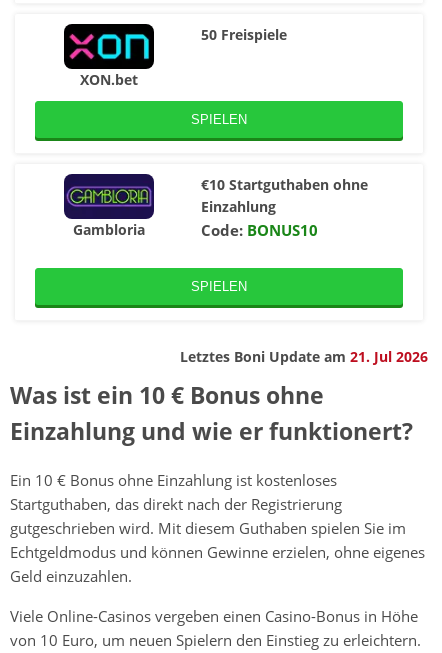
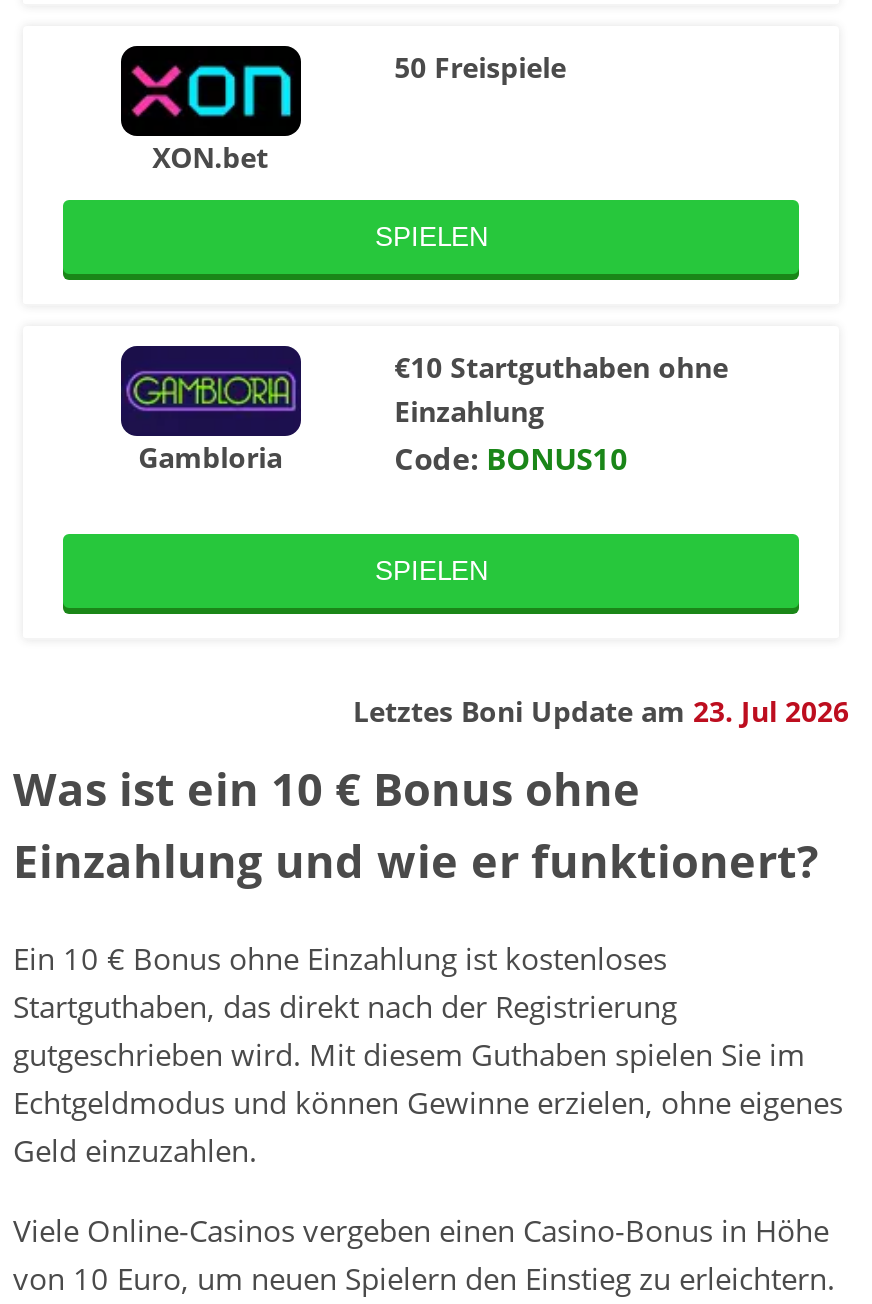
- Letztes Boni Update am 21. Jul 2026
+ Letztes Boni Update am 23. Jul 2026
